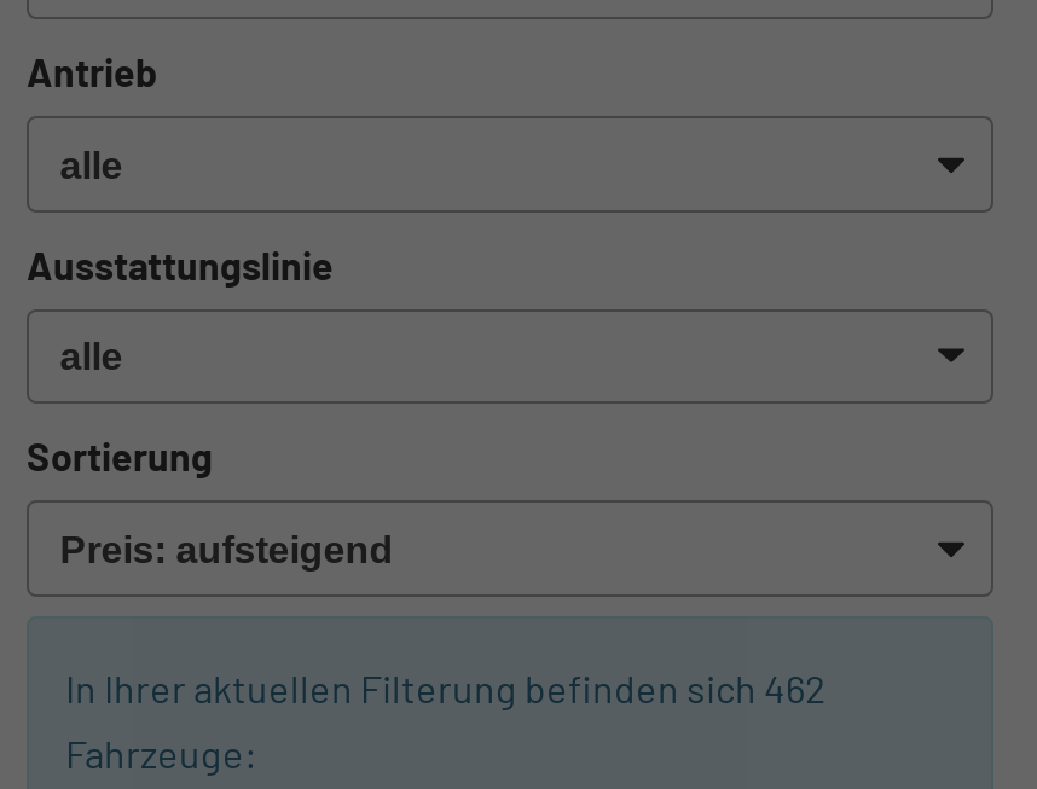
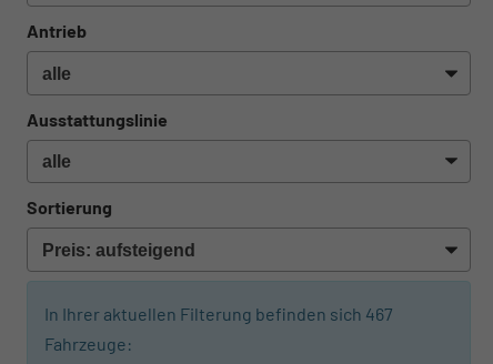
- In Ihrer aktuellen Filterung befinden sich 462
+ In Ihrer aktuellen Filterung befinden sich 467
